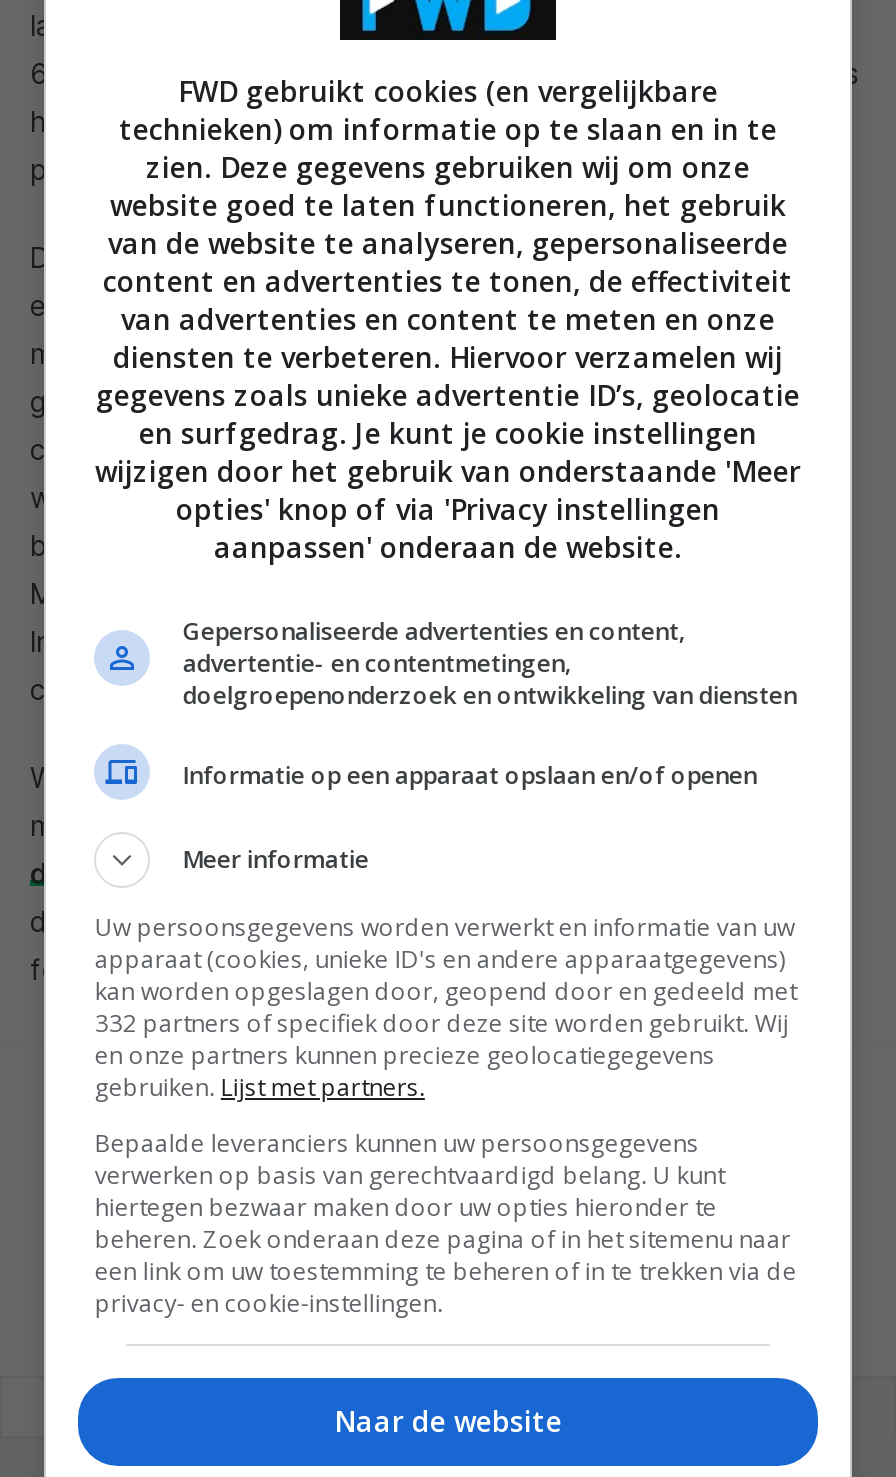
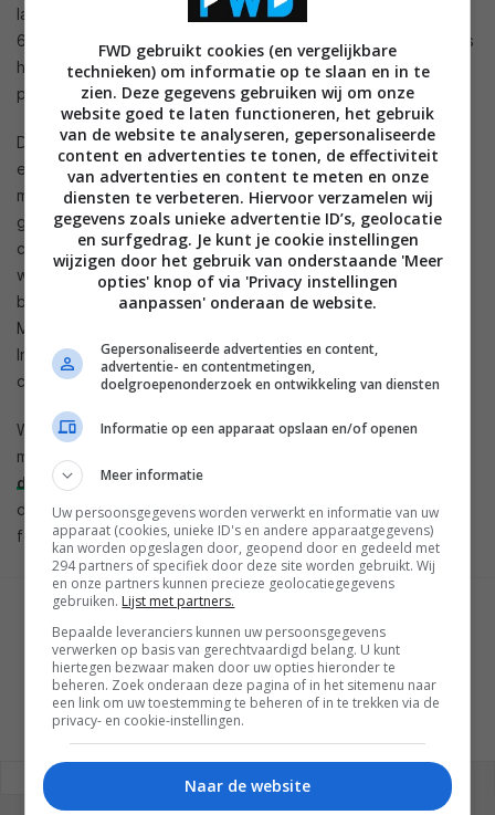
- 332 partners of specifiek door deze site worden gebruikt. Wij
+ 294 partners of specifiek door deze site worden gebruikt. Wij
